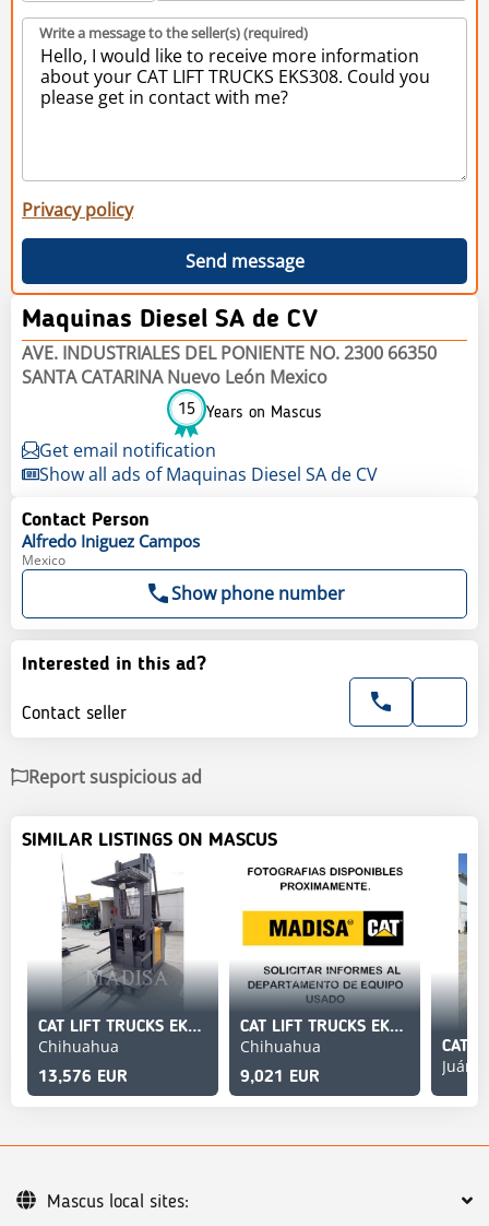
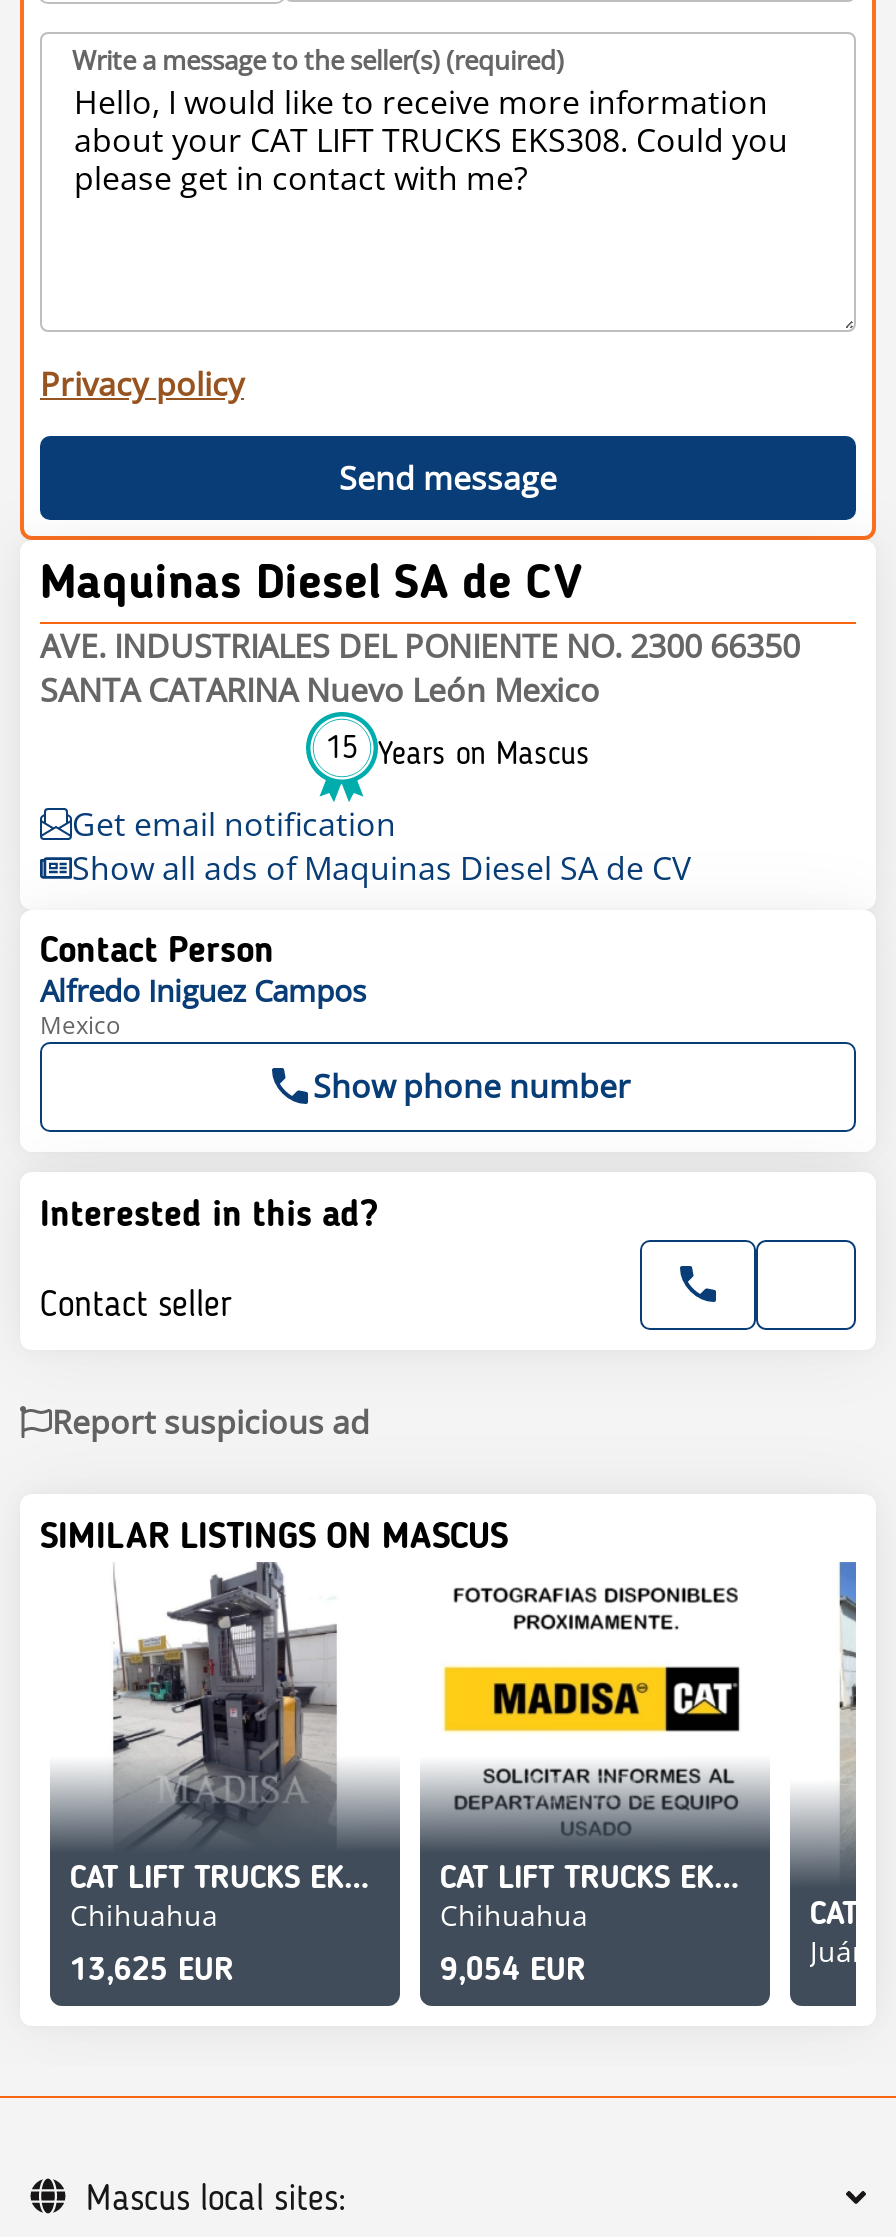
- 13,576 EUR
+ 13,625 EUR

- 9,021 EUR
+ 9,054 EUR
